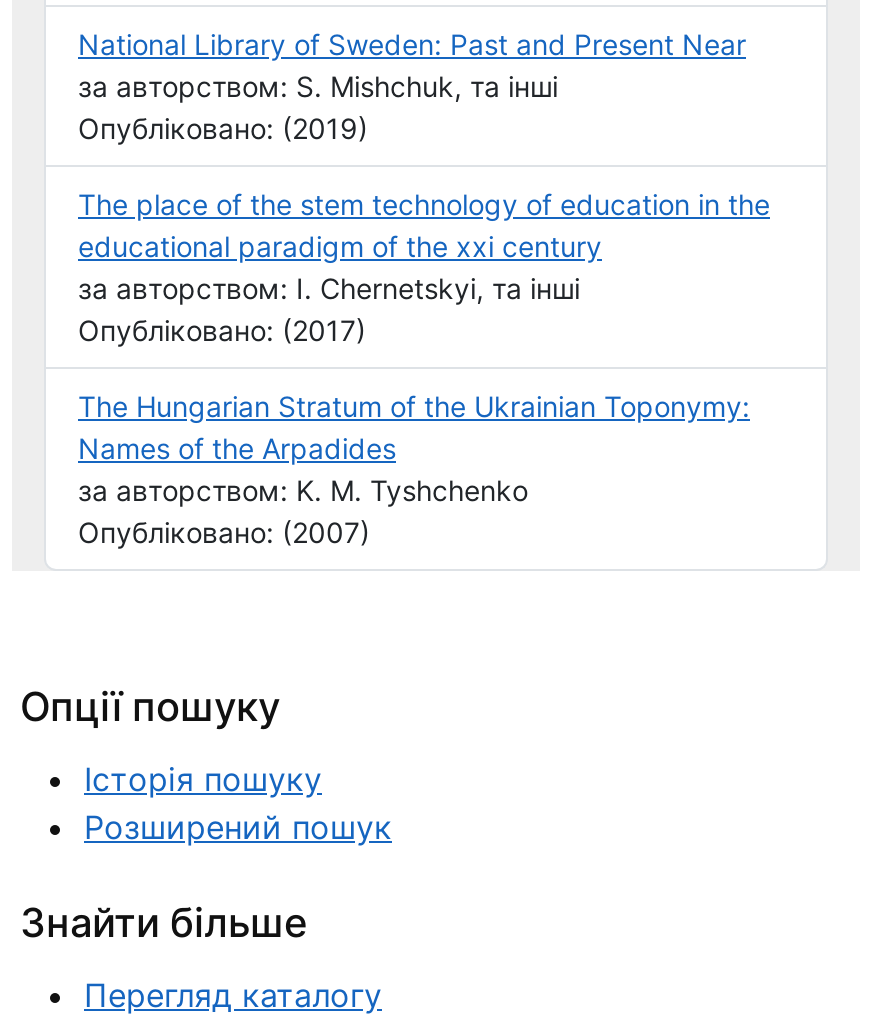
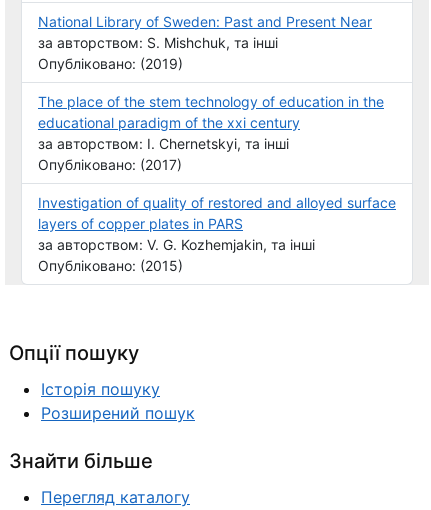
- The Hungarian Stratum of the Ukrainian Toponymy:
- Names of the Arpadides
- за авторством: K. M. Tyshchenko
- Опубліковано: (2007)
+ Investigation of quality of restored and alloyed surface
+ layers of copper plates in PARS
+ за авторством: V. G. Kozhemjakin, та інші
+ Опубліковано: (2015)
